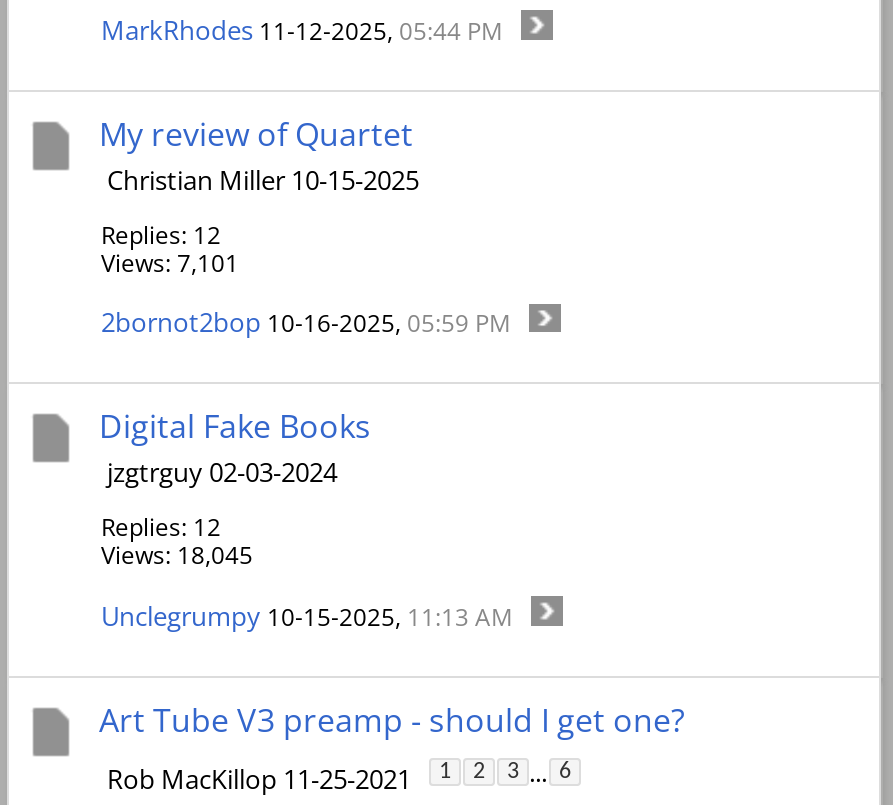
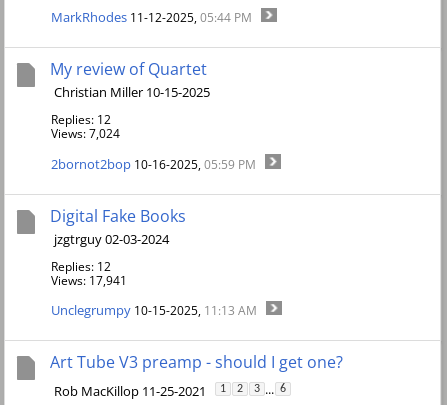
- Views: 7,101
+ Views: 7,024

- Views: 18,045
+ Views: 17,941
